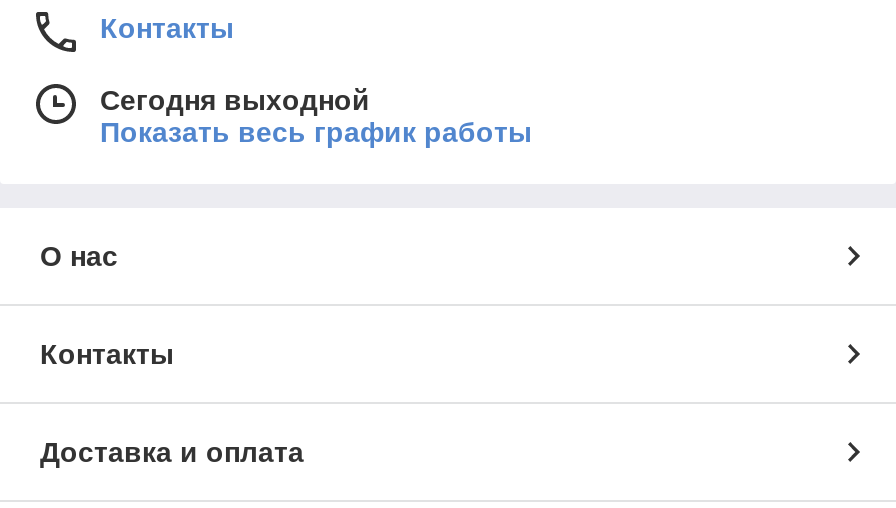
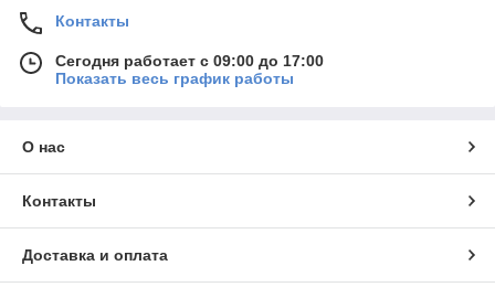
- Сегодня выходной
+ Сегодня работает с 09:00 до 17:00
